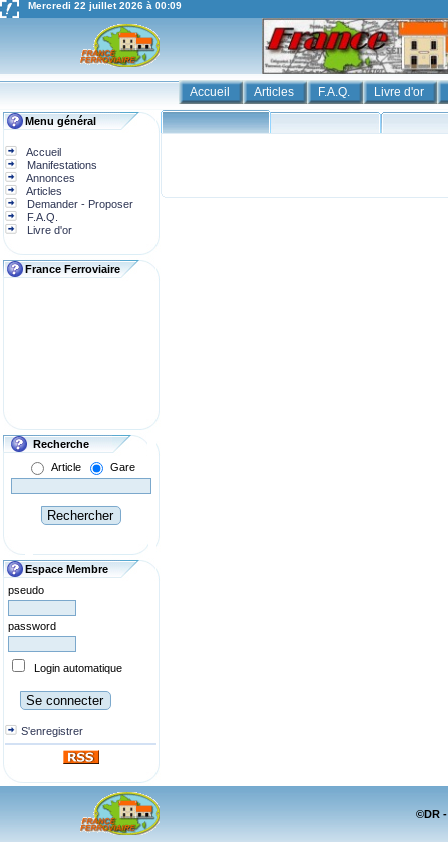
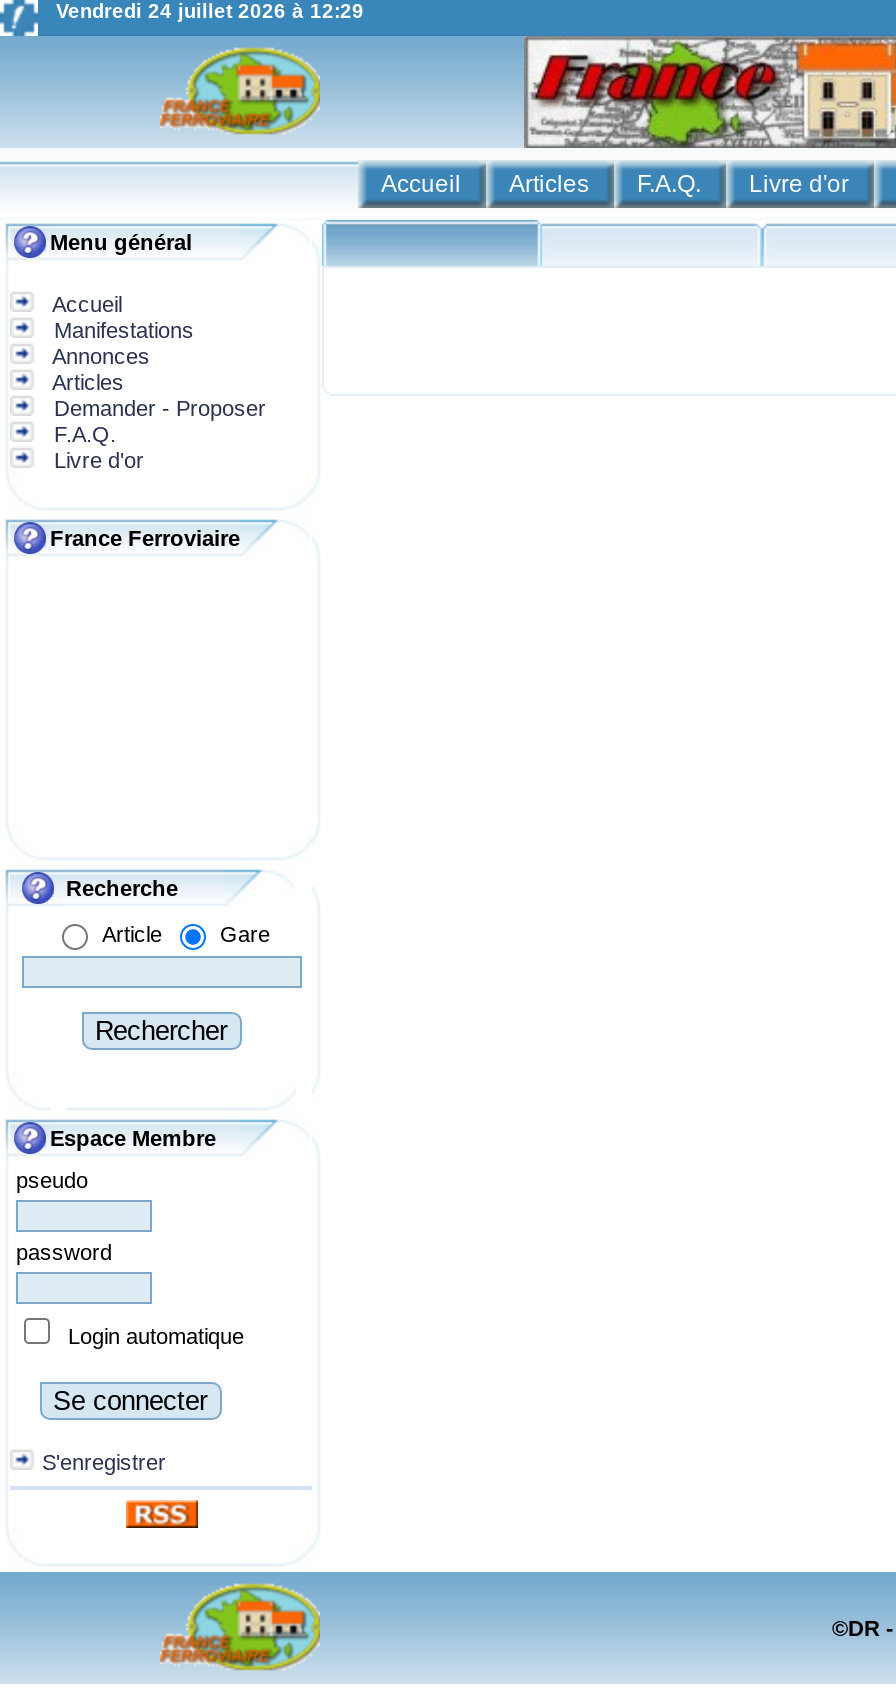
- Mercredi 22 juillet 2026 à 00:09
+ Vendredi 24 juillet 2026 à 12:29
